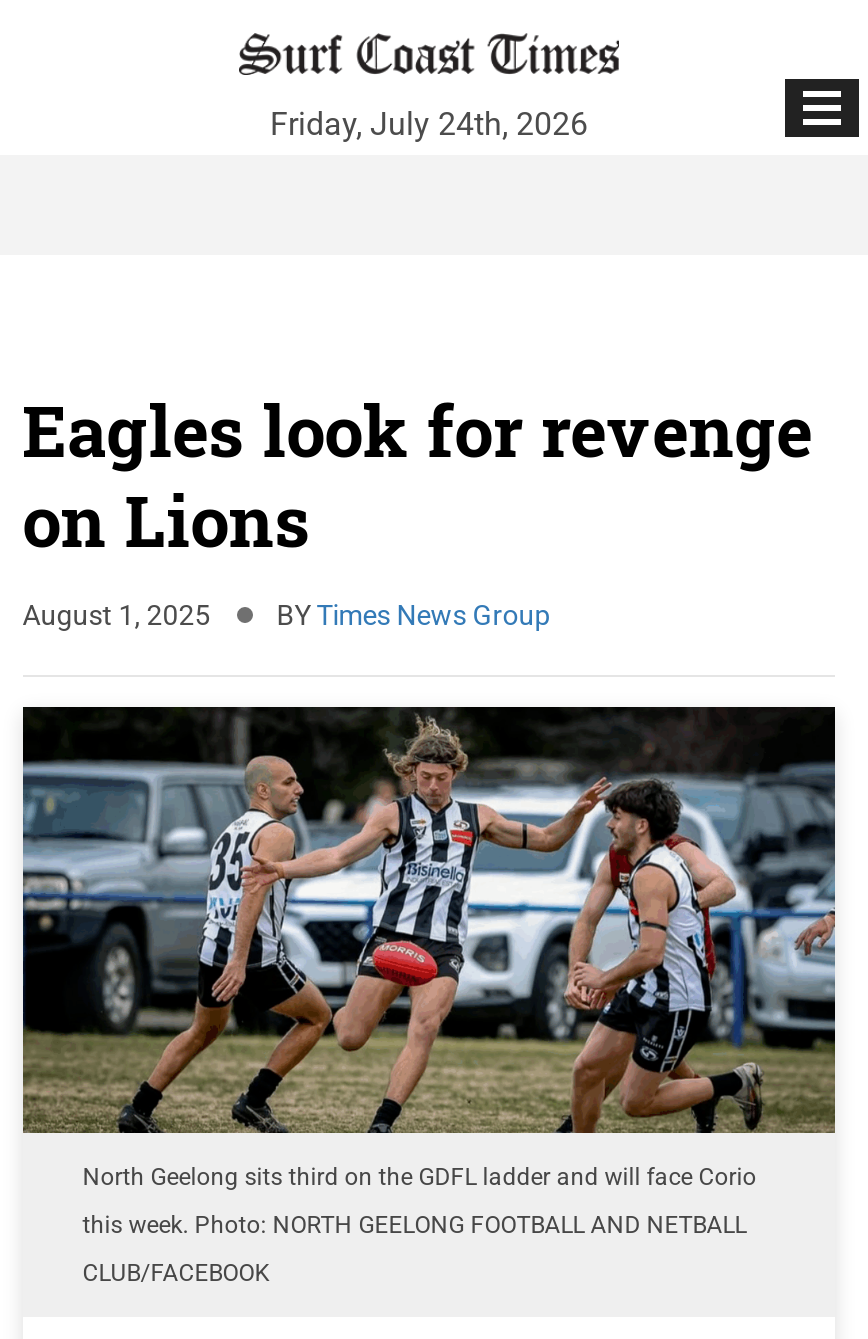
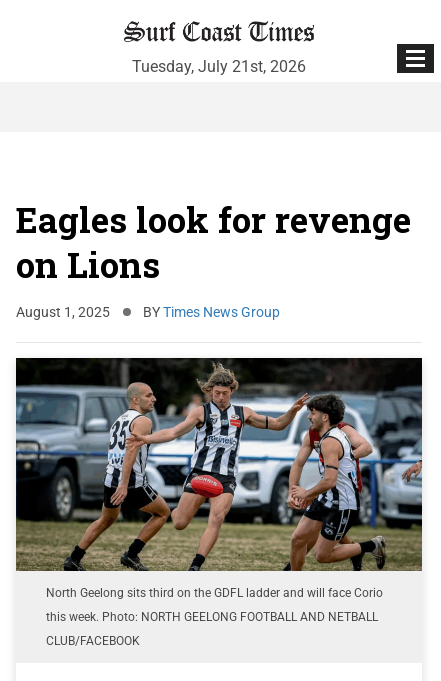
- Friday, July 24th, 2026
+ Tuesday, July 21st, 2026
